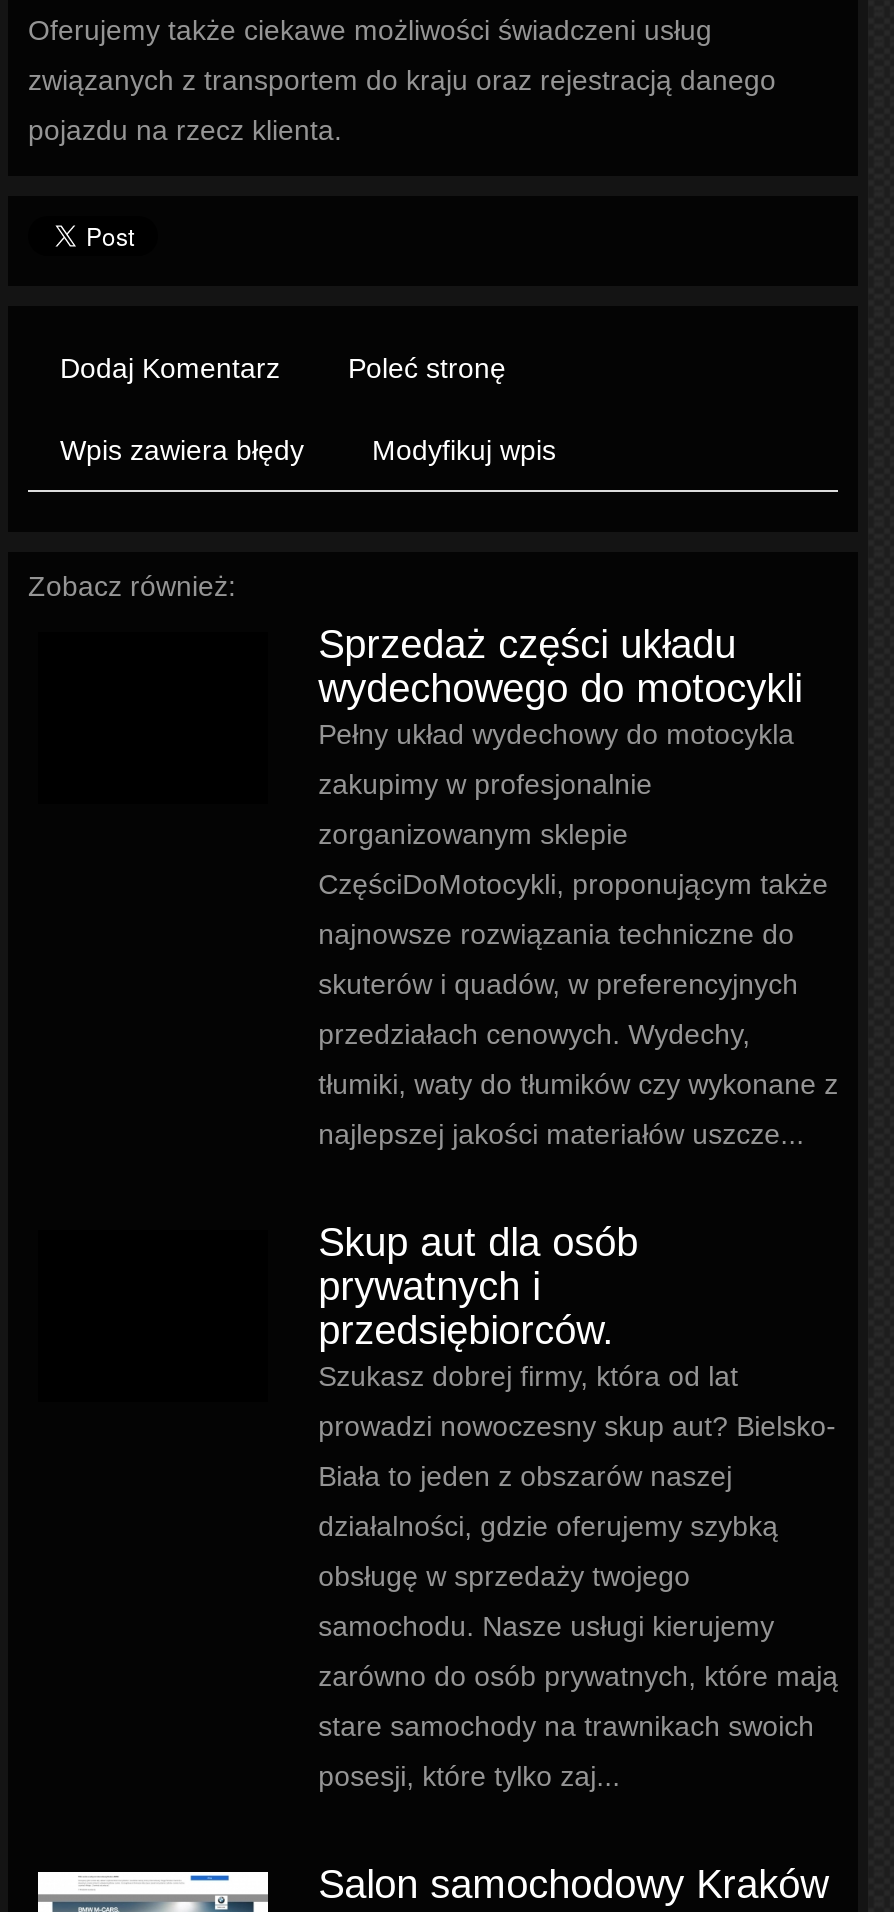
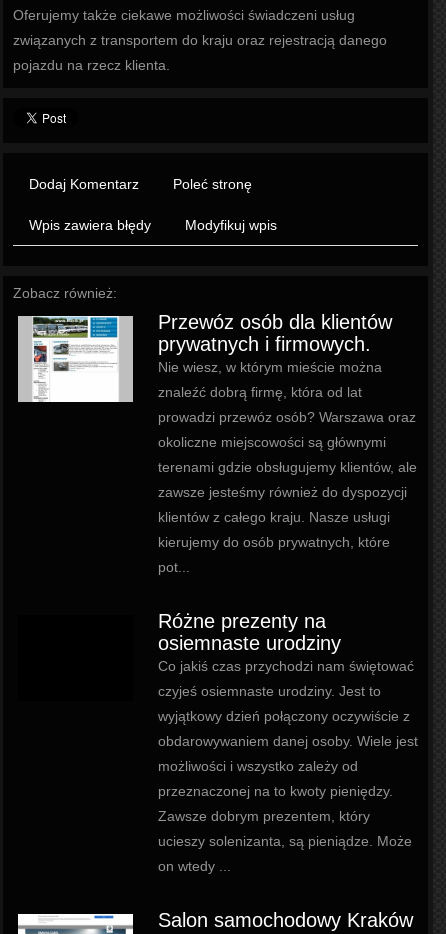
+ [image]

- Sprzedaż części układu
- wydechowego do motocykli
- Pełny układ wydechowy do motocykla
+ Przewóz osób dla klientów
+ prywatnych i firmowych.
+ Nie wiesz, w którym mieście można

- zakupimy w profesjonalnie
+ znaleźć dobrą firmę, która od lat

- zorganizowanym sklepie
+ prowadzi przewóz osób? Warszawa oraz

- CzęściDoMotocykli, proponującym także
+ okoliczne miejscowości są głównymi

- najnowsze rozwiązania techniczne do
+ terenami gdzie obsługujemy klientów, ale

- skuterów i quadów, w preferencyjnych
+ zawsze jesteśmy również do dyspozycji

- przedziałach cenowych. Wydechy,
+ klientów z całego kraju. Nasze usługi

- tłumiki, waty do tłumików czy wykonane z
+ kierujemy do osób prywatnych, które

- najlepszej jakości materiałów uszcze...
+ pot...

- Skup aut dla osób
- prywatnych i
- przedsiębiorców.
- Szukasz dobrej firmy, która od lat
+ Różne prezenty na
+ osiemnaste urodziny
+ Co jakiś czas przychodzi nam świętować

- prowadzi nowoczesny skup aut? Bielsko-
+ czyjeś osiemnaste urodziny. Jest to

- Biała to jeden z obszarów naszej
+ wyjątkowy dzień połączony oczywiście z

- działalności, gdzie oferujemy szybką
+ obdarowywaniem danej osoby. Wiele jest

- obsługę w sprzedaży twojego
+ możliwości i wszystko zależy od

- samochodu. Nasze usługi kierujemy
+ przeznaczonej na to kwoty pieniędzy.

- zarówno do osób prywatnych, które mają
+ Zawsze dobrym prezentem, który

- stare samochody na trawnikach swoich
+ ucieszy solenizanta, są pieniądze. Może

- posesji, które tylko zaj...
+ on wtedy ...
